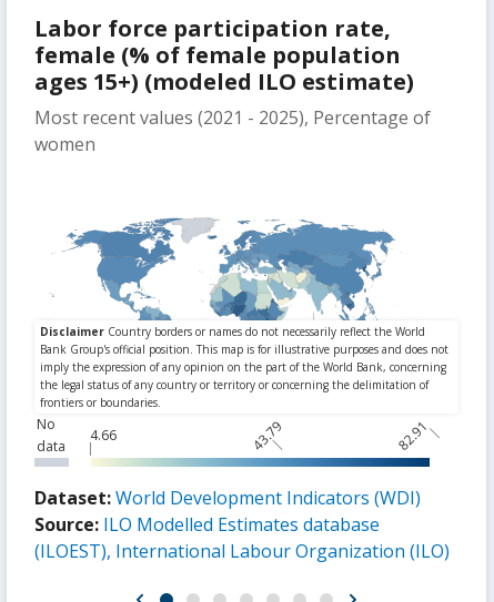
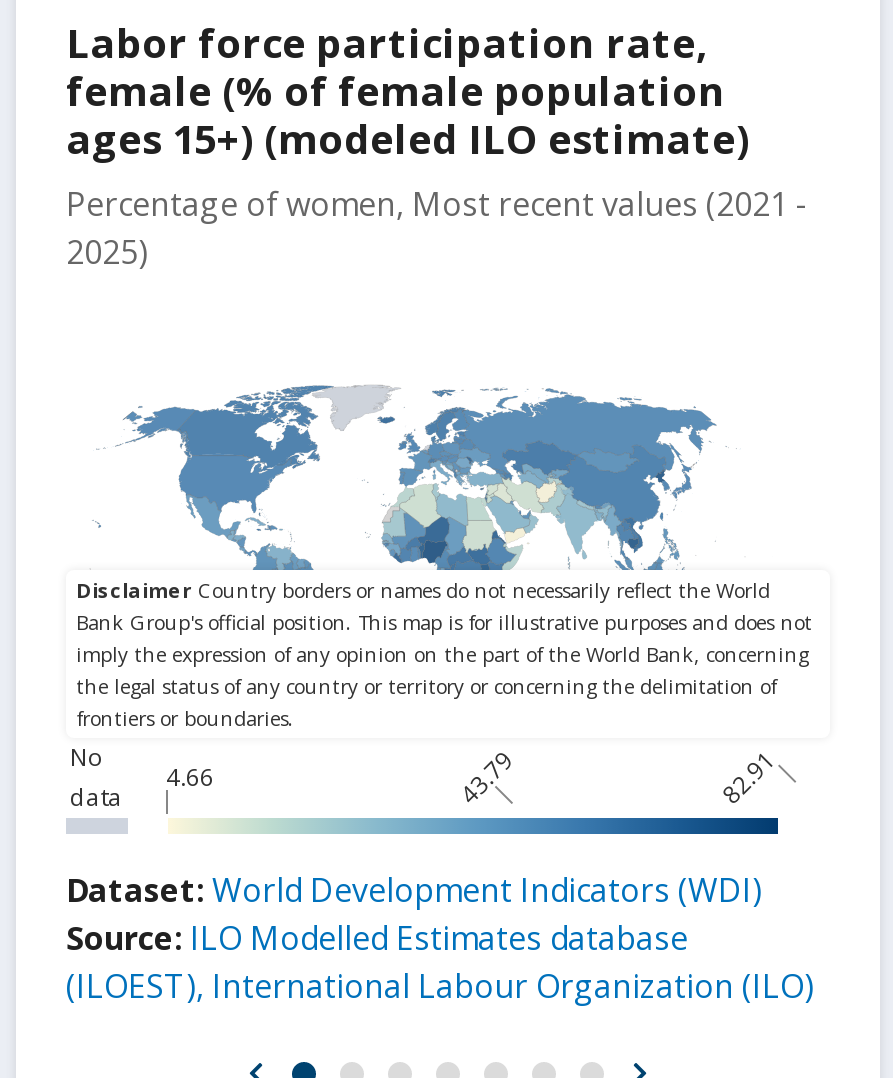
- Most recent values (2021 - 2025), Percentage of
- women
+ Percentage of women, Most recent values (2021 -
+ 2025)
